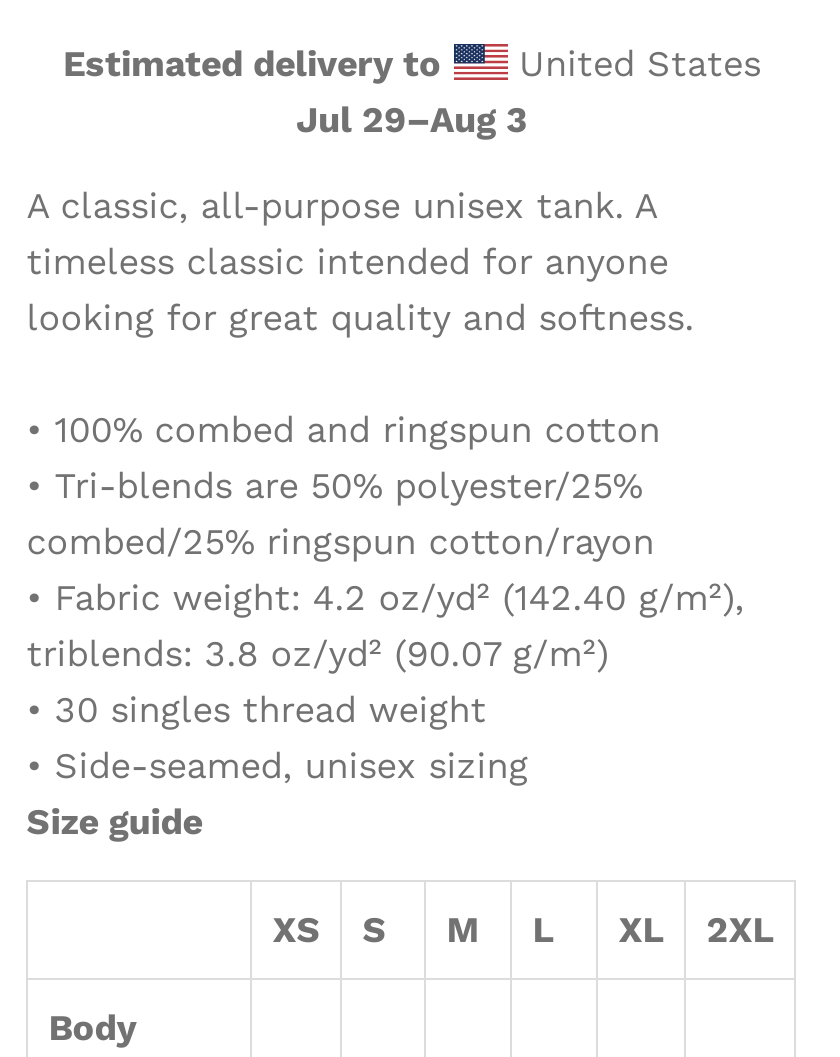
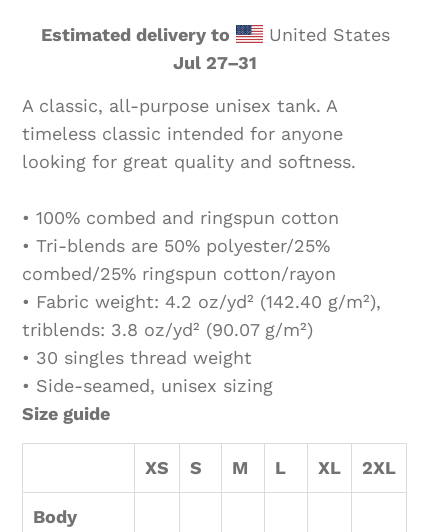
- Jul 29–Aug 3
+ Jul 27–31
